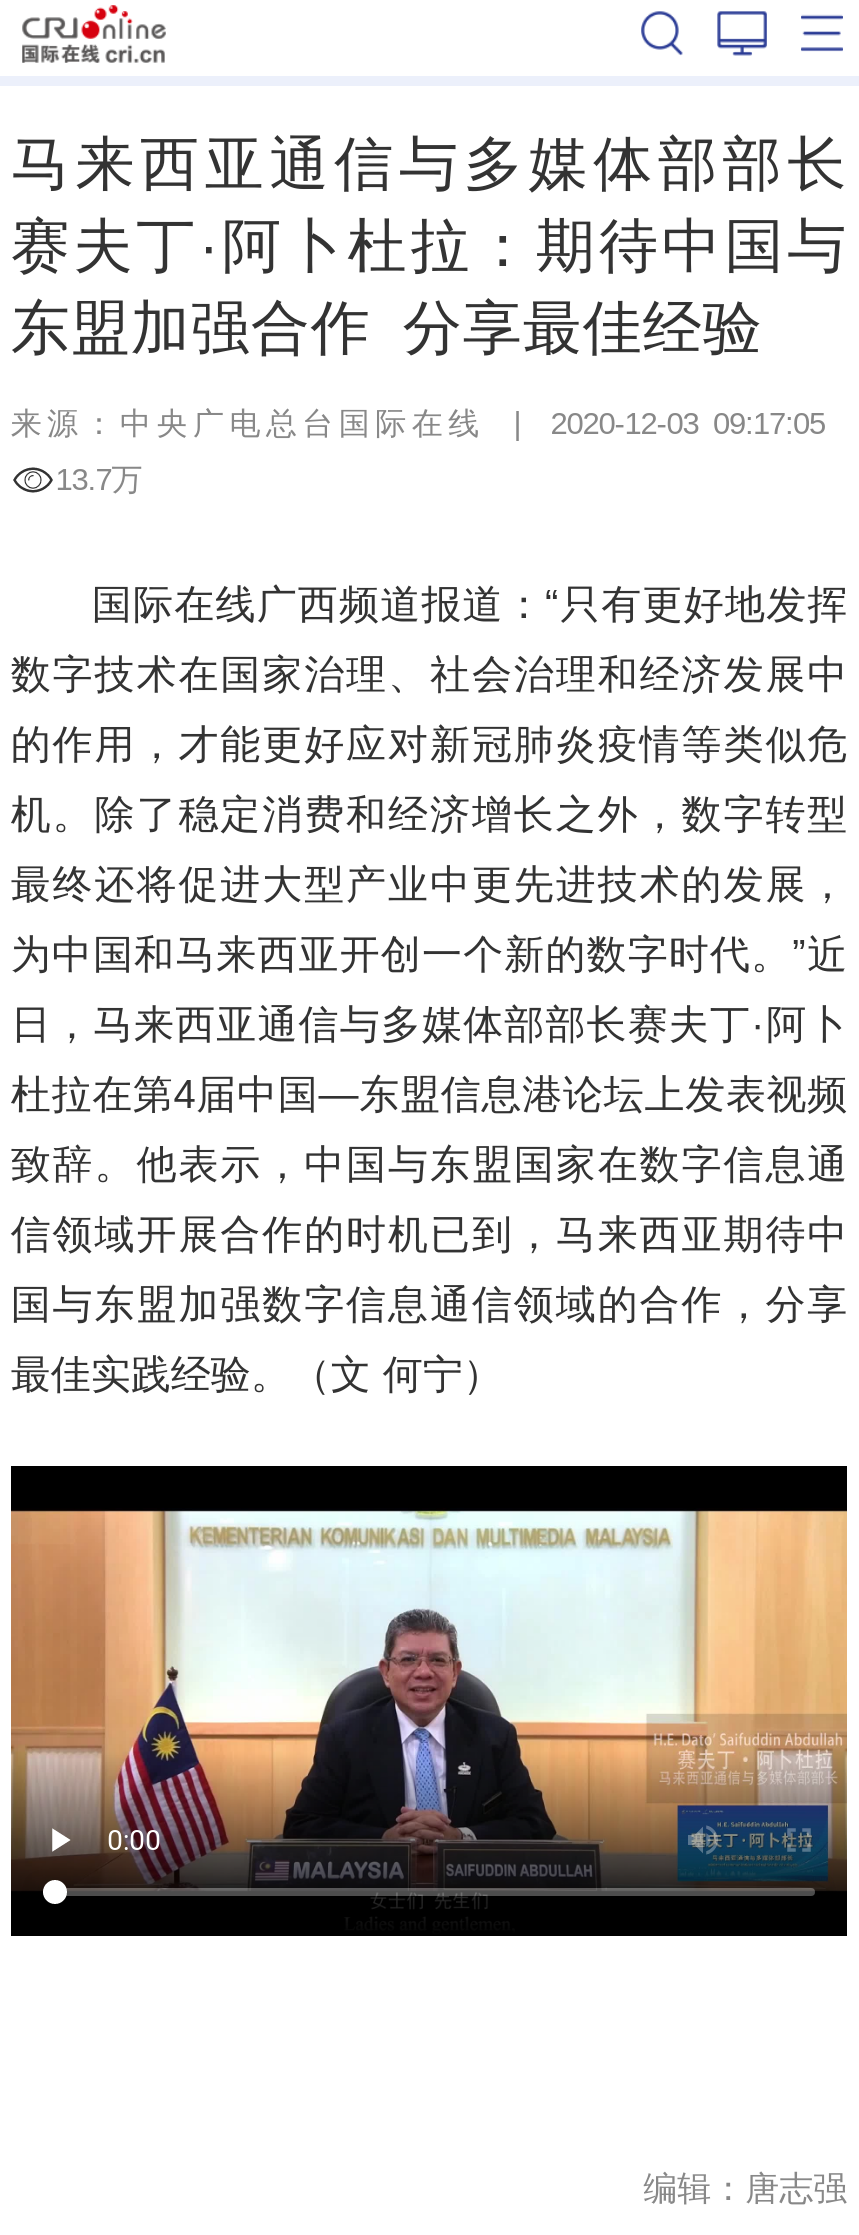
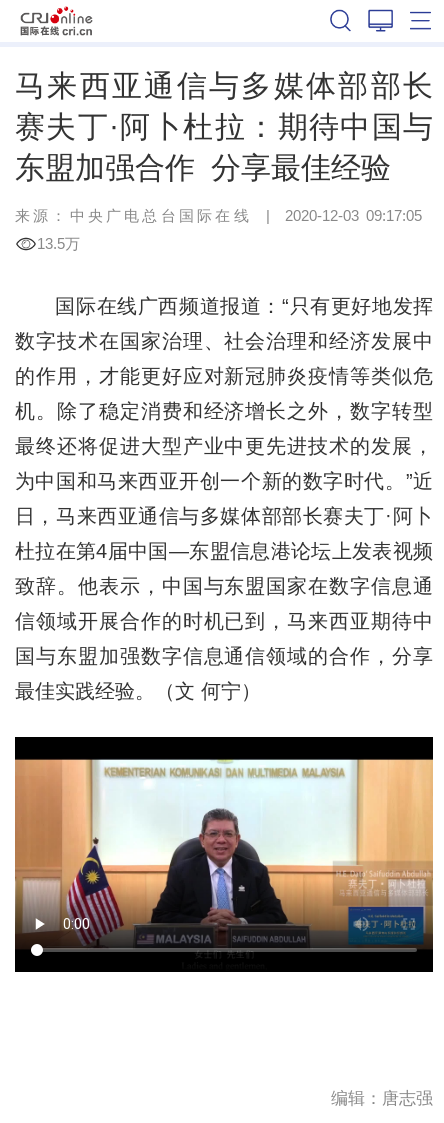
- 13.7万
+ 13.5万
